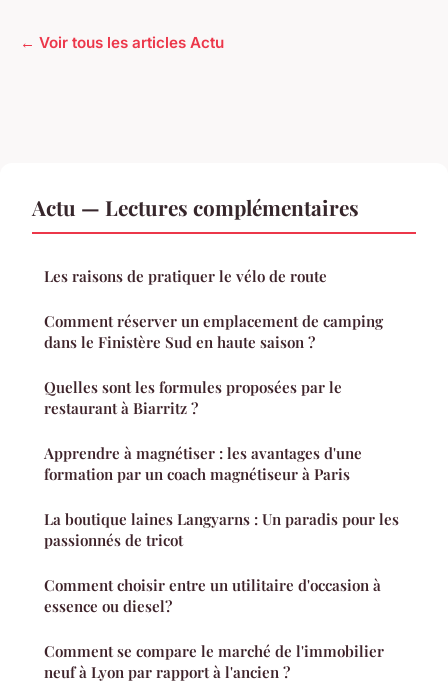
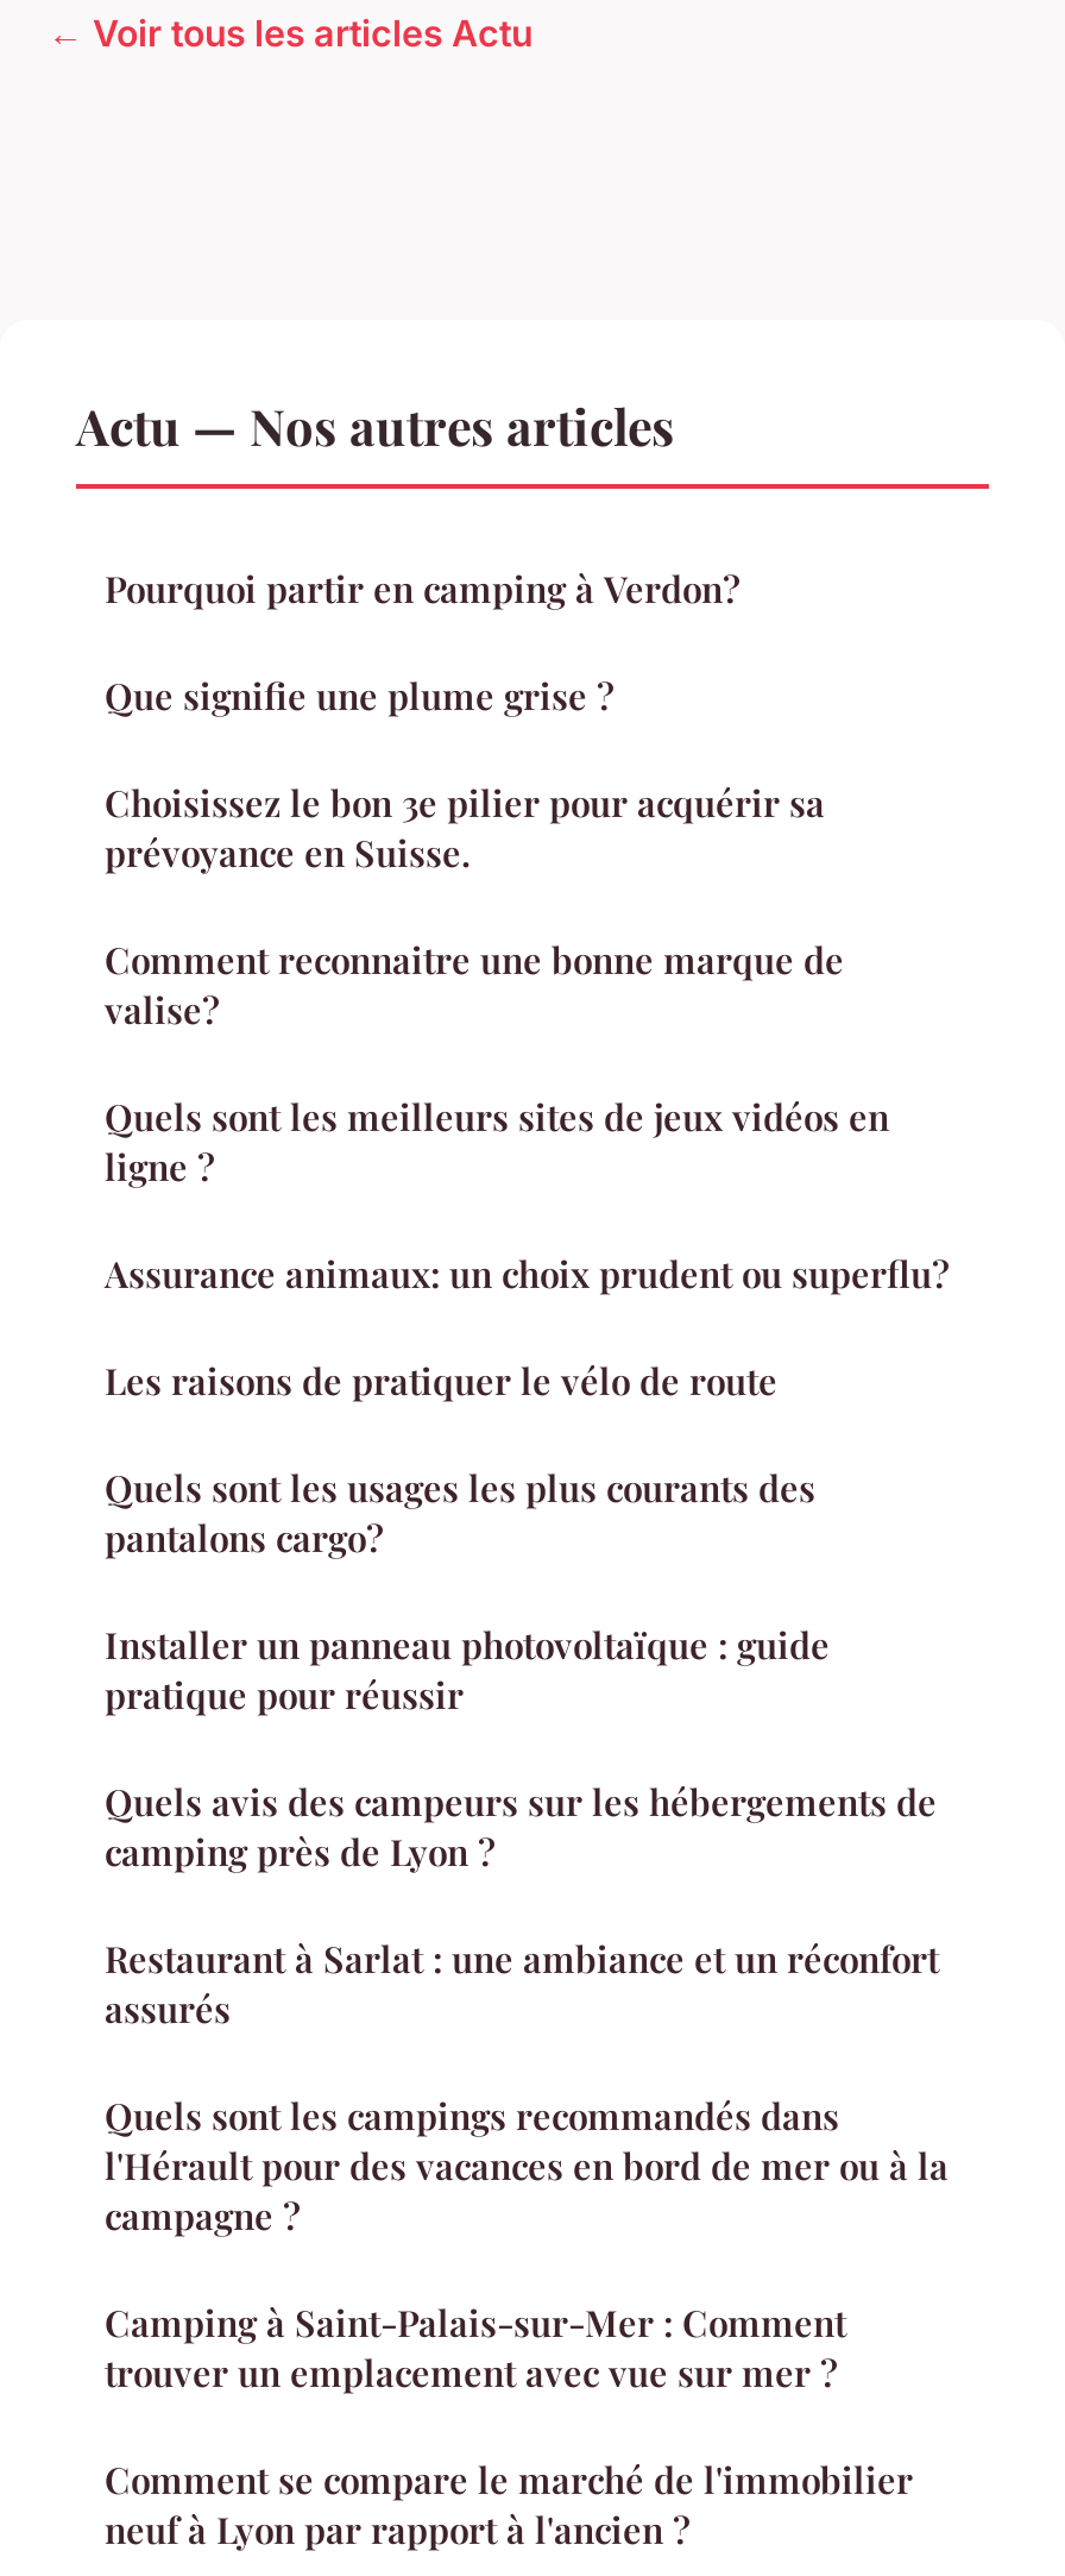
- Actu — Lectures complémentaires
+ Actu — Nos autres articles
+ Pourquoi partir en camping à Verdon?
+ Que signifie une plume grise ?
+ Choisissez le bon 3e pilier pour acquérir sa
+ prévoyance en Suisse.
+ Comment reconnaitre une bonne marque de
+ valise?
+ Quels sont les meilleurs sites de jeux vidéos en
+ ligne ?
+ Assurance animaux: un choix prudent ou superflu?

- Comment réserver un emplacement de camping
- dans le Finistère Sud en haute saison ?
- Quelles sont les formules proposées par le
- restaurant à Biarritz ?
- Apprendre à magnétiser : les avantages d'une
- formation par un coach magnétiseur à Paris
- La boutique laines Langyarns : Un paradis pour les
- passionnés de tricot
- Comment choisir entre un utilitaire d'occasion à
- essence ou diesel?
+ Quels sont les usages les plus courants des
+ pantalons cargo?
+ Installer un panneau photovoltaïque : guide
+ pratique pour réussir
+ Quels avis des campeurs sur les hébergements de
+ camping près de Lyon ?
+ Restaurant à Sarlat : une ambiance et un réconfort
+ assurés
+ Quels sont les campings recommandés dans
+ l'Hérault pour des vacances en bord de mer ou à la
+ campagne ?
+ Camping à Saint-Palais-sur-Mer : Comment
+ trouver un emplacement avec vue sur mer ?
